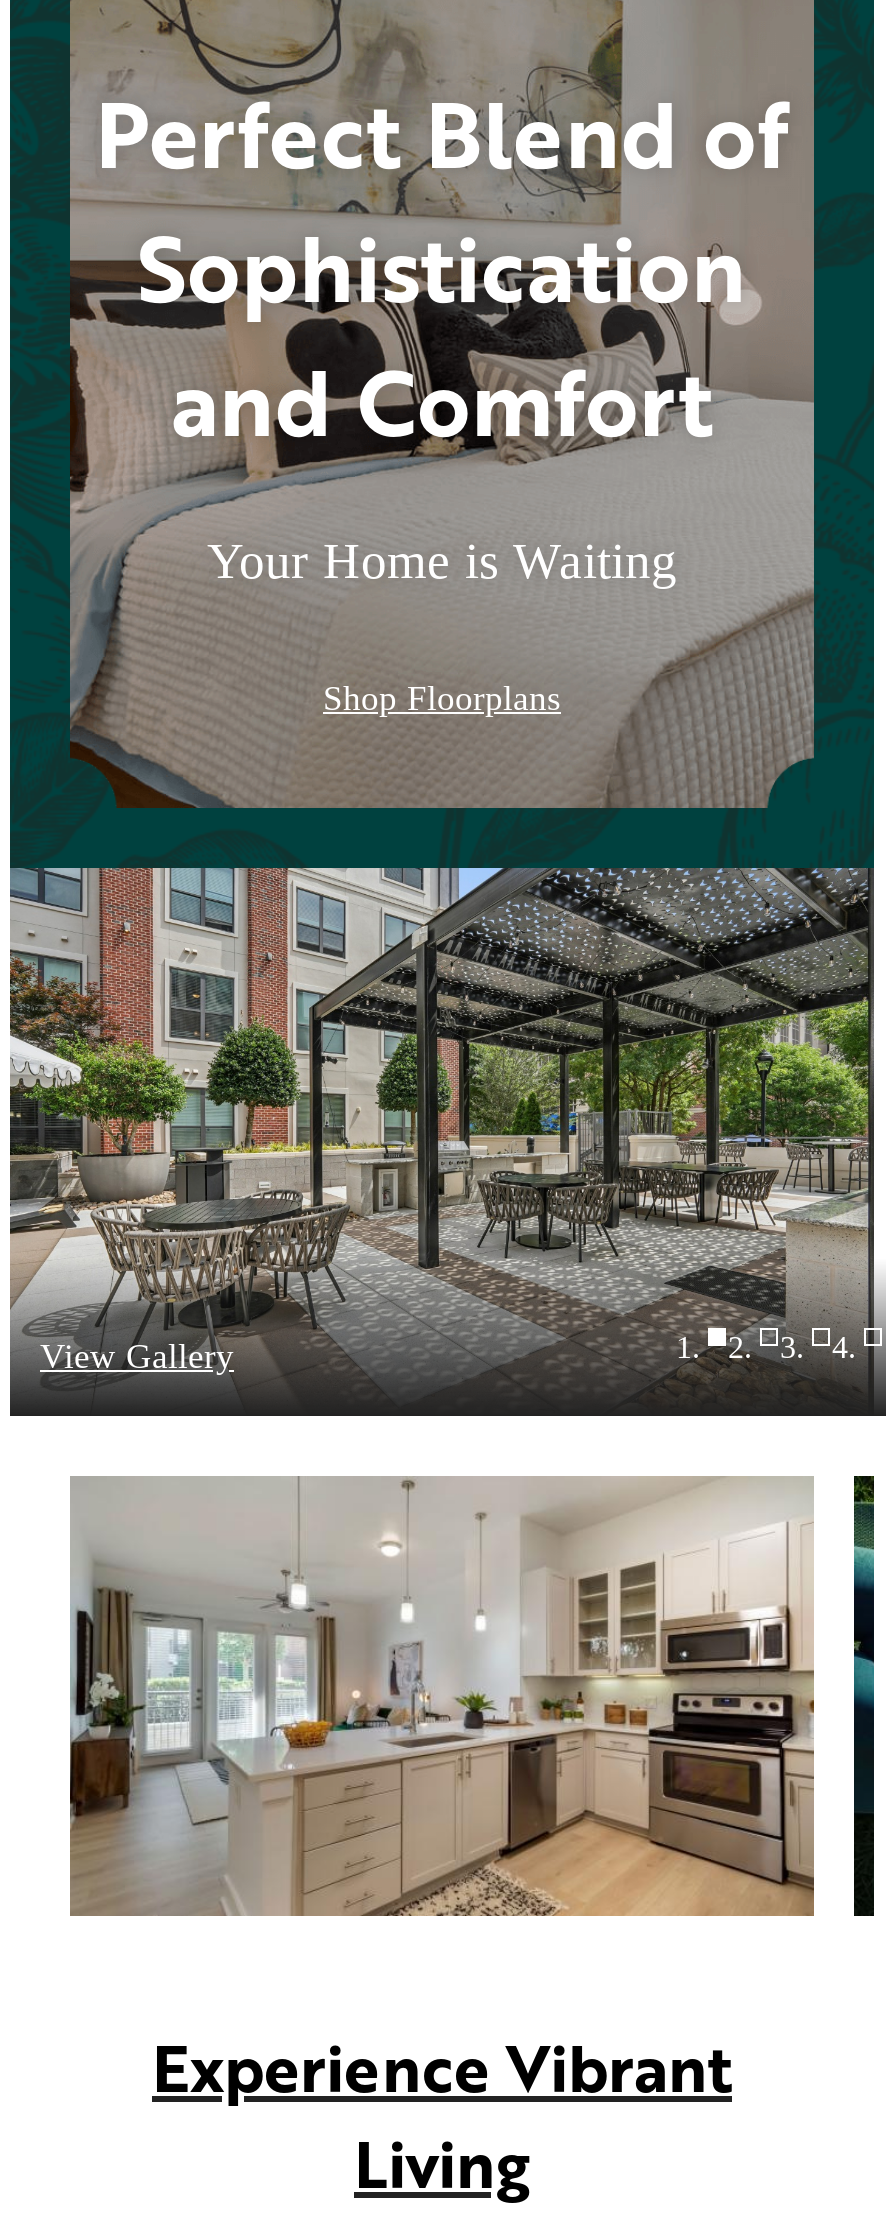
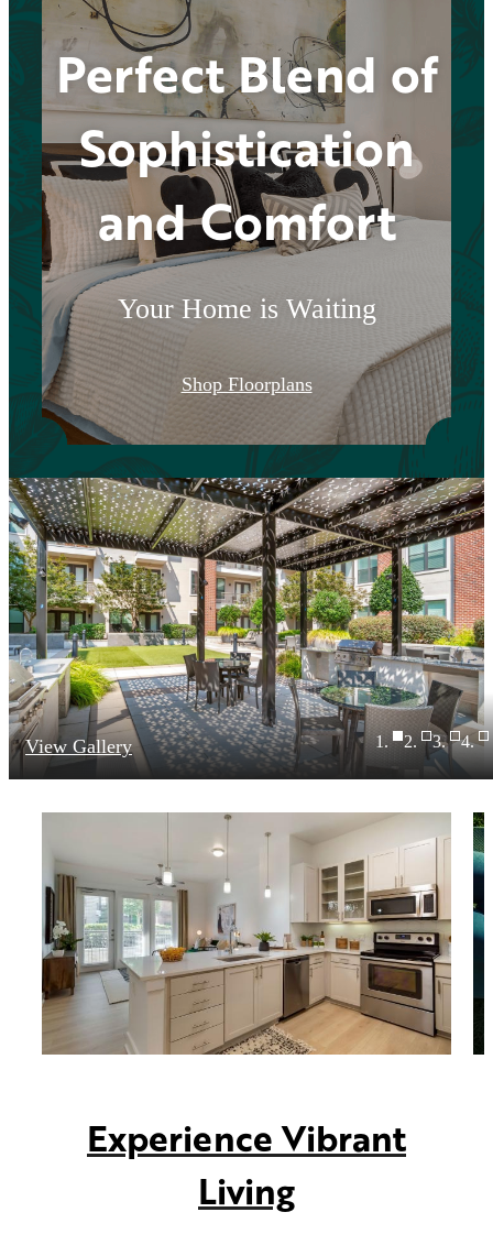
- [image]
+ [image]
